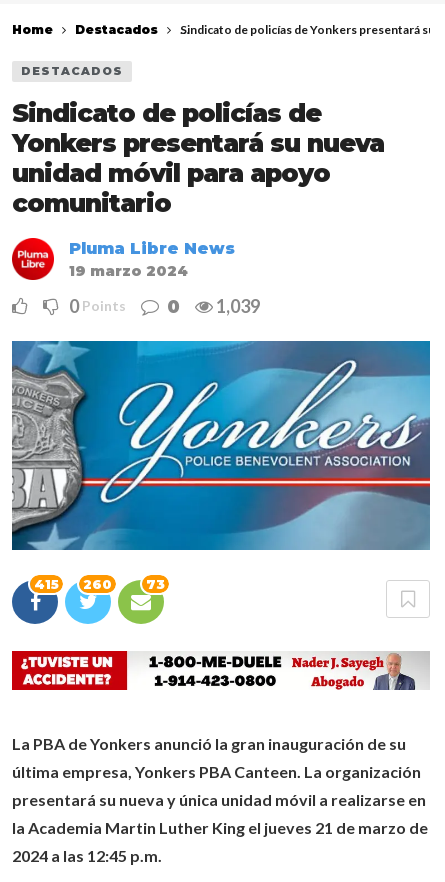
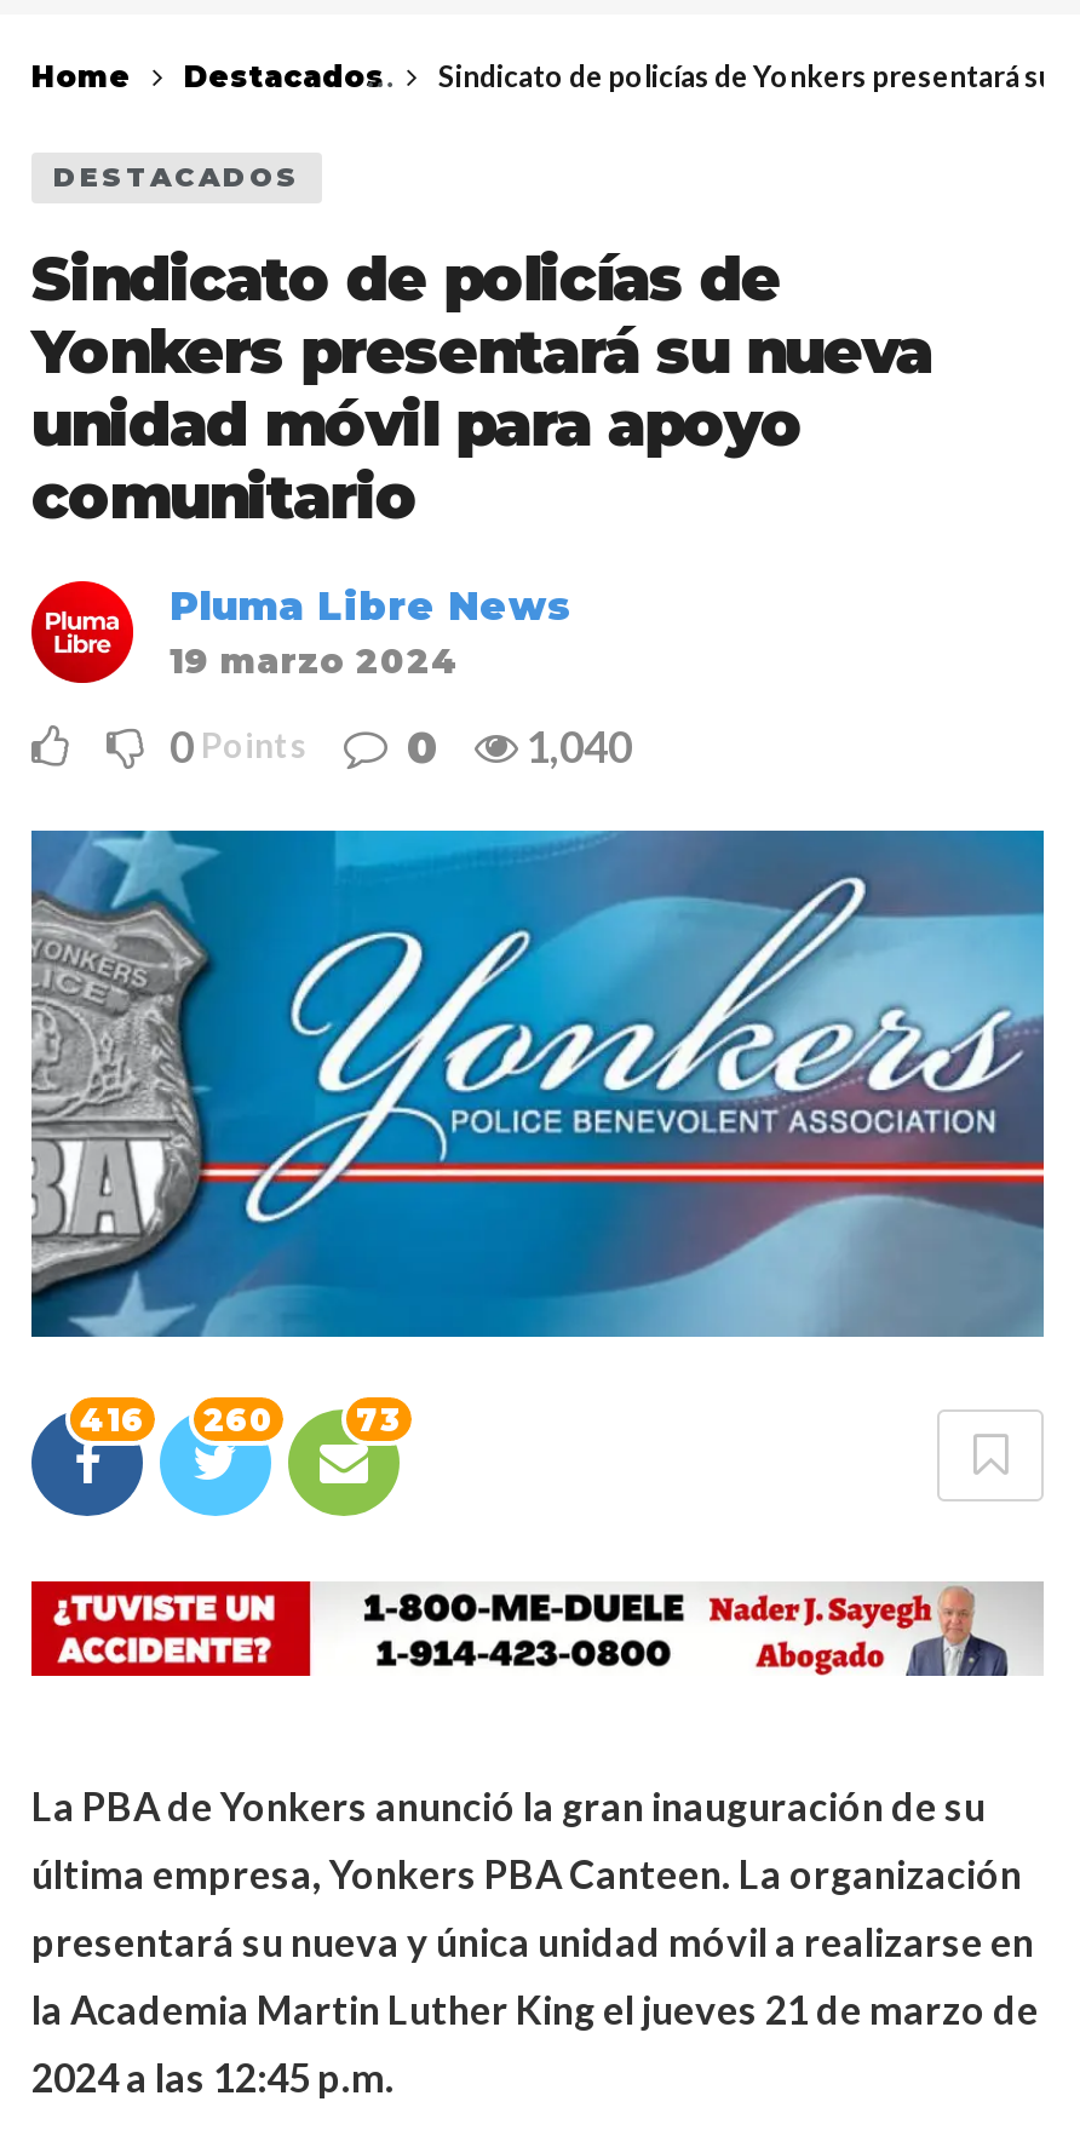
- 1,039
+ 1,040

- 415 260
+ 416 260
